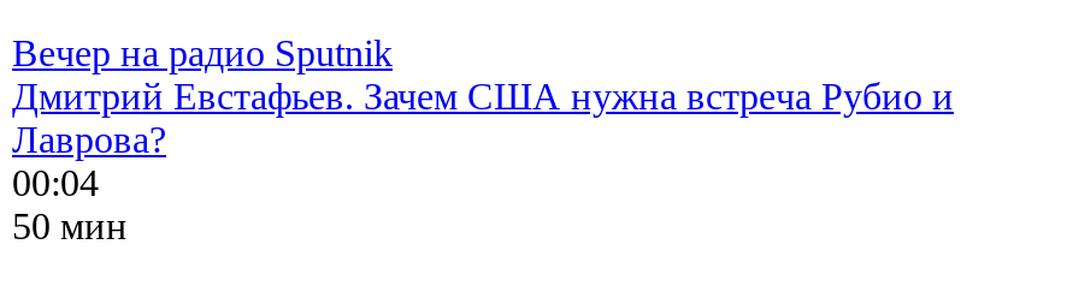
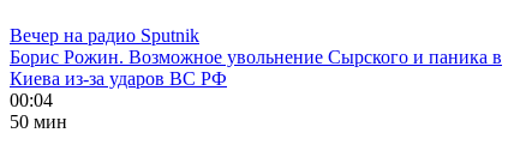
- Дмитрий Евстафьев. Зачем США нужна встреча Рубио и
- Лаврова?
+ Борис Рожин. Возможное увольнение Сырского и паника в
+ Киева из-за ударов ВС РФ
